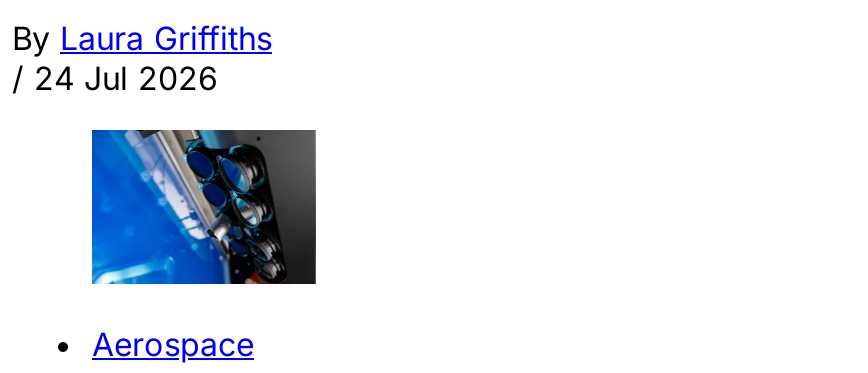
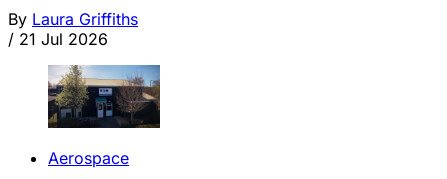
- / 24 Jul 2026
+ / 21 Jul 2026

- [image]
+ [image]
